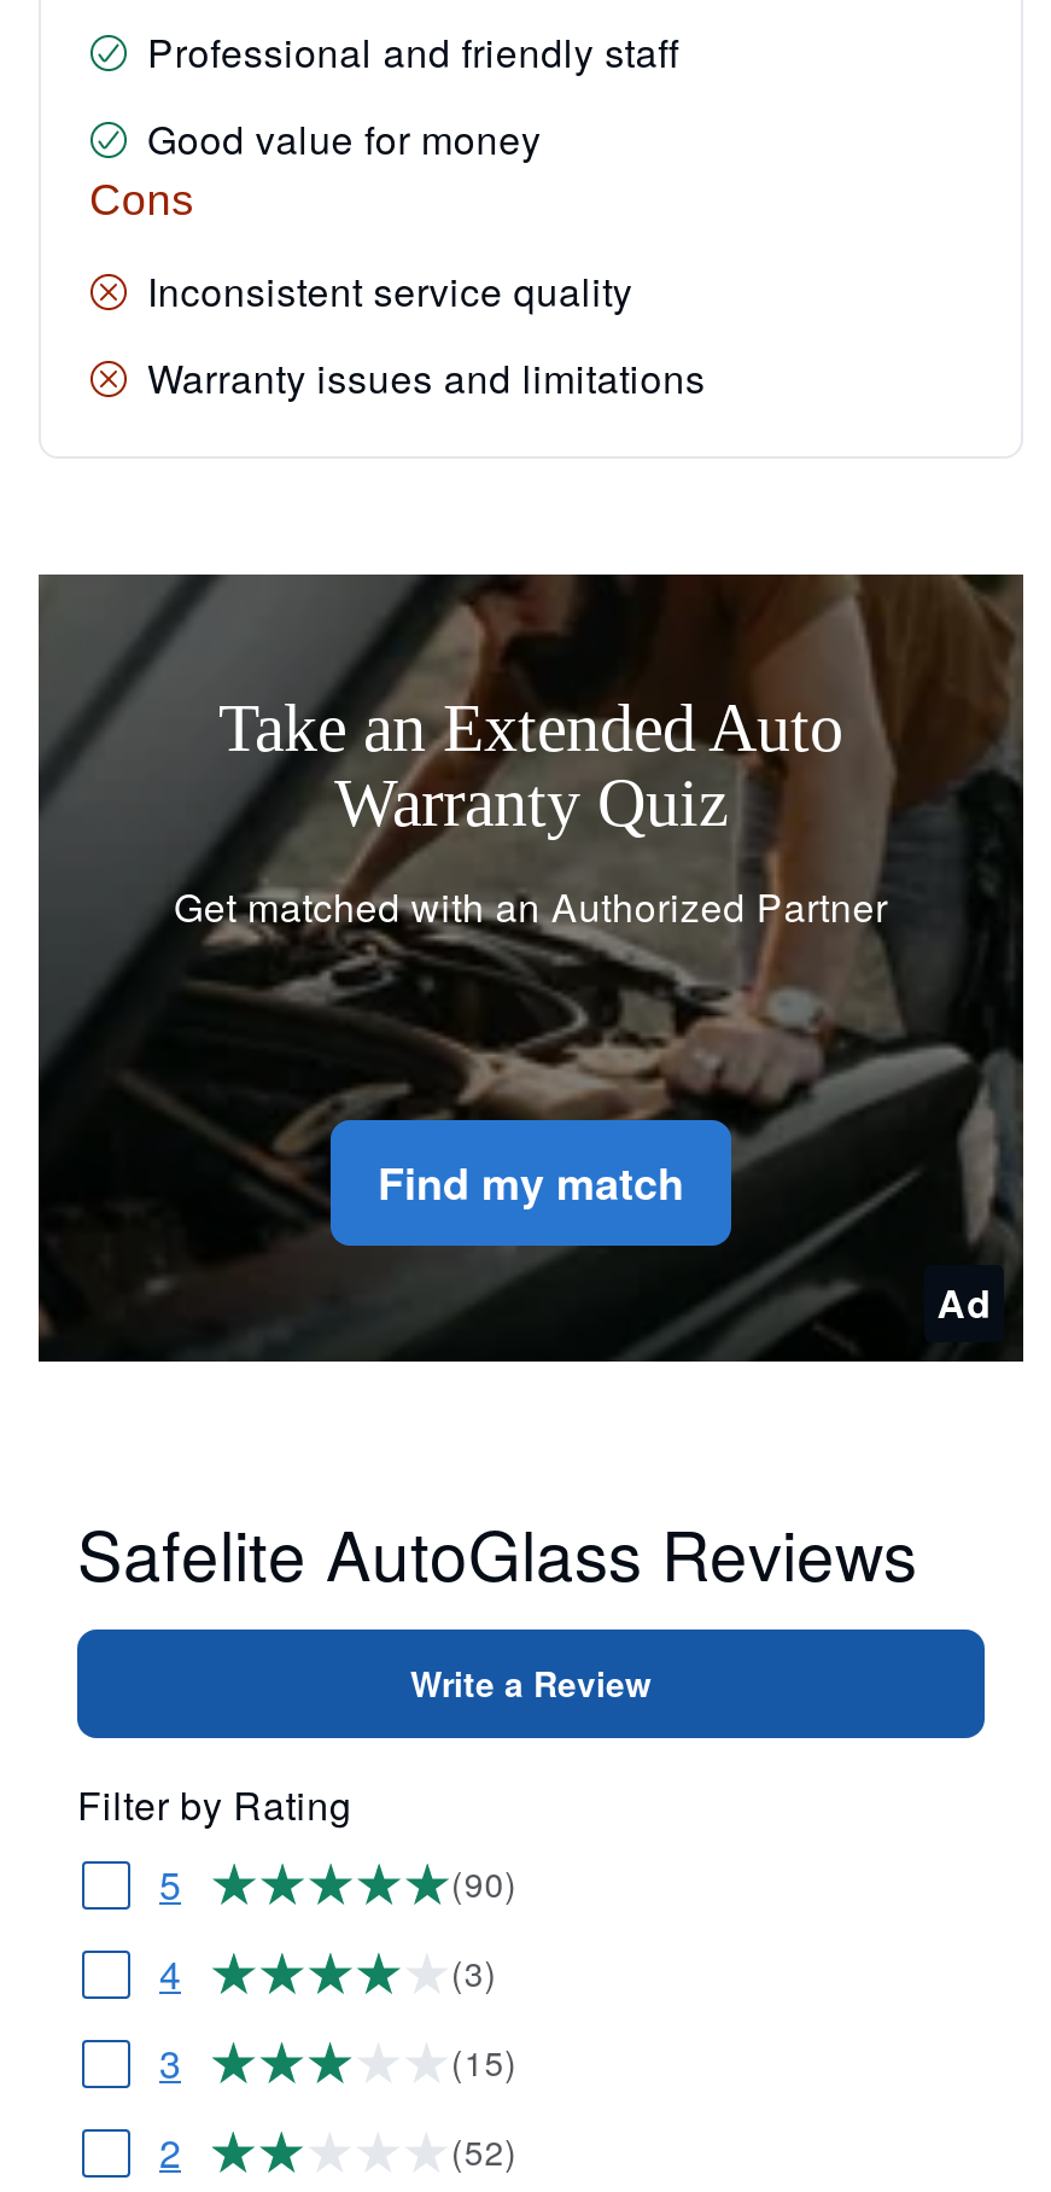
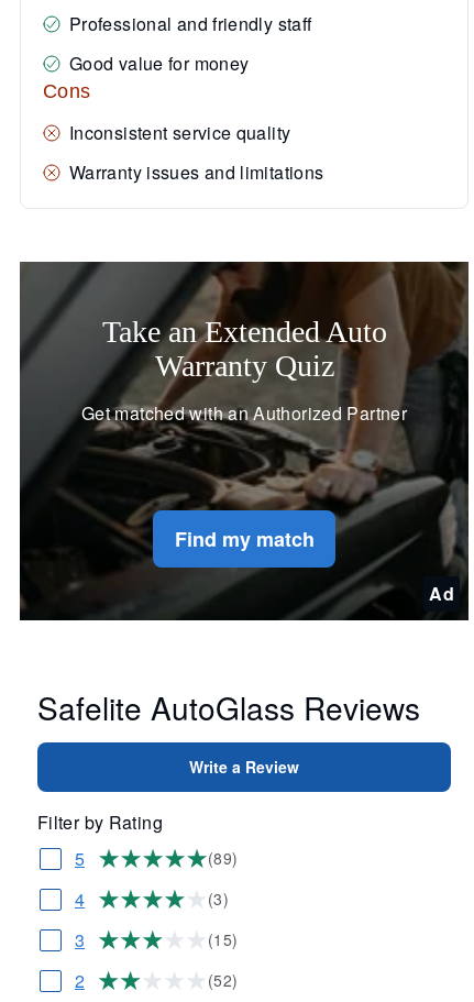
- (90)
+ (89)
